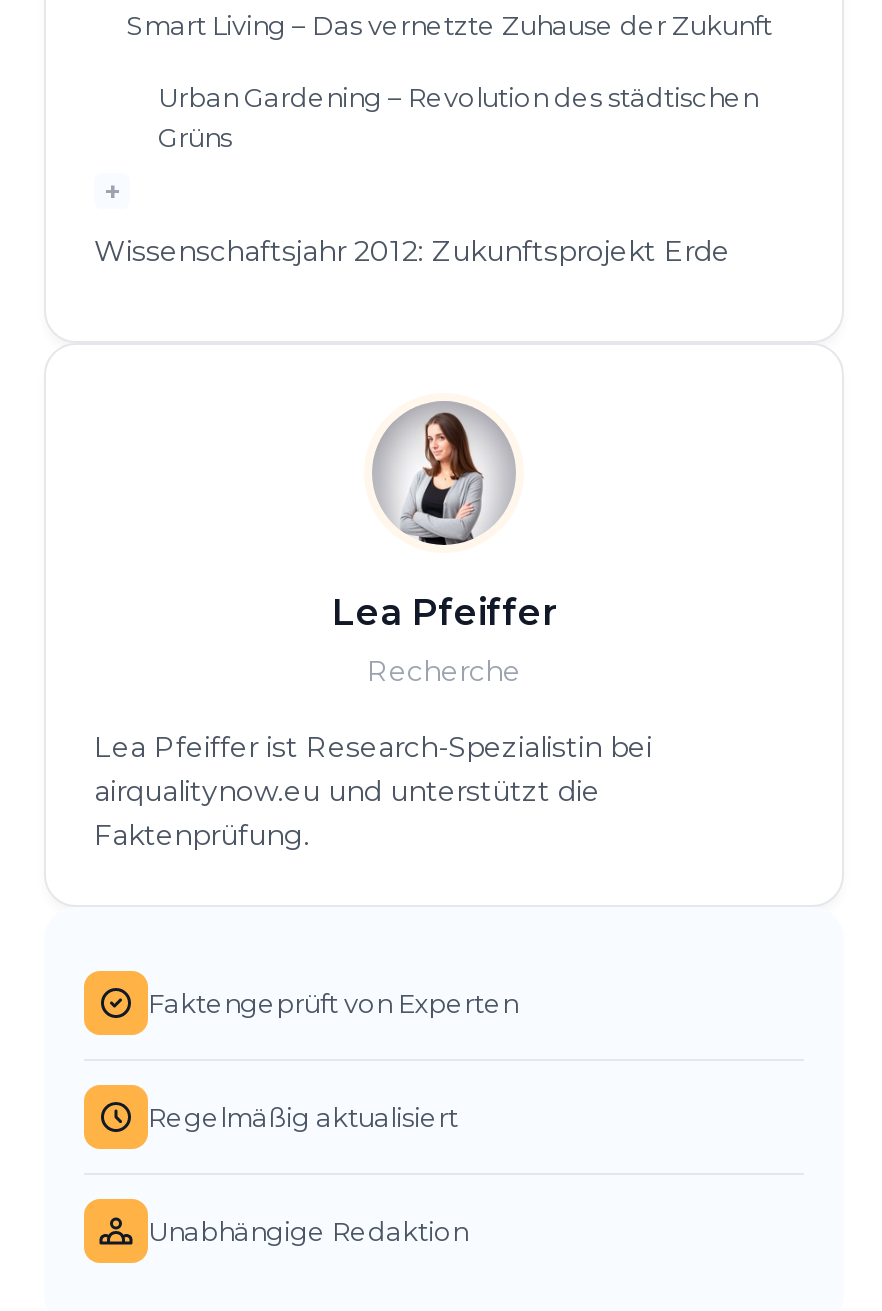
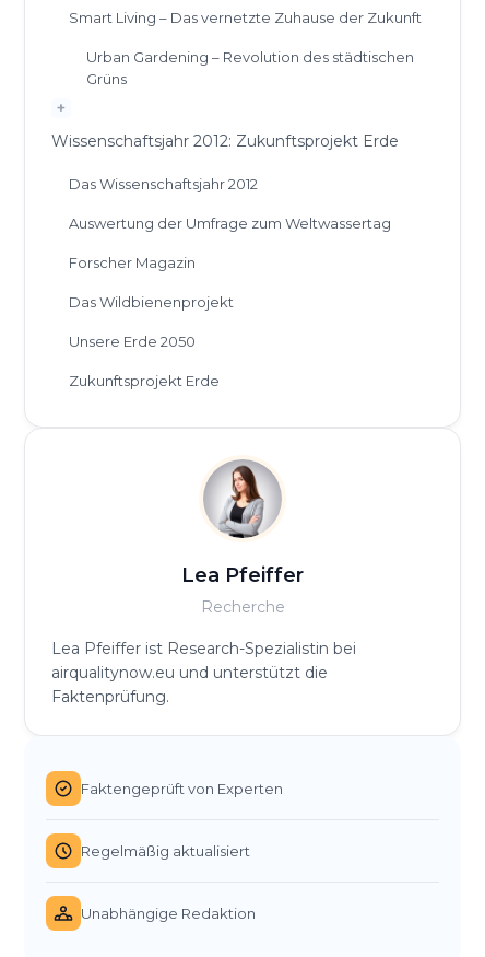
+ Das Wissenschaftsjahr 2012
+ Auswertung der Umfrage zum Weltwassertag
+ Forscher Magazin
+ Das Wildbienenprojekt
+ Unsere Erde 2050
+ Zukunftsprojekt Erde
